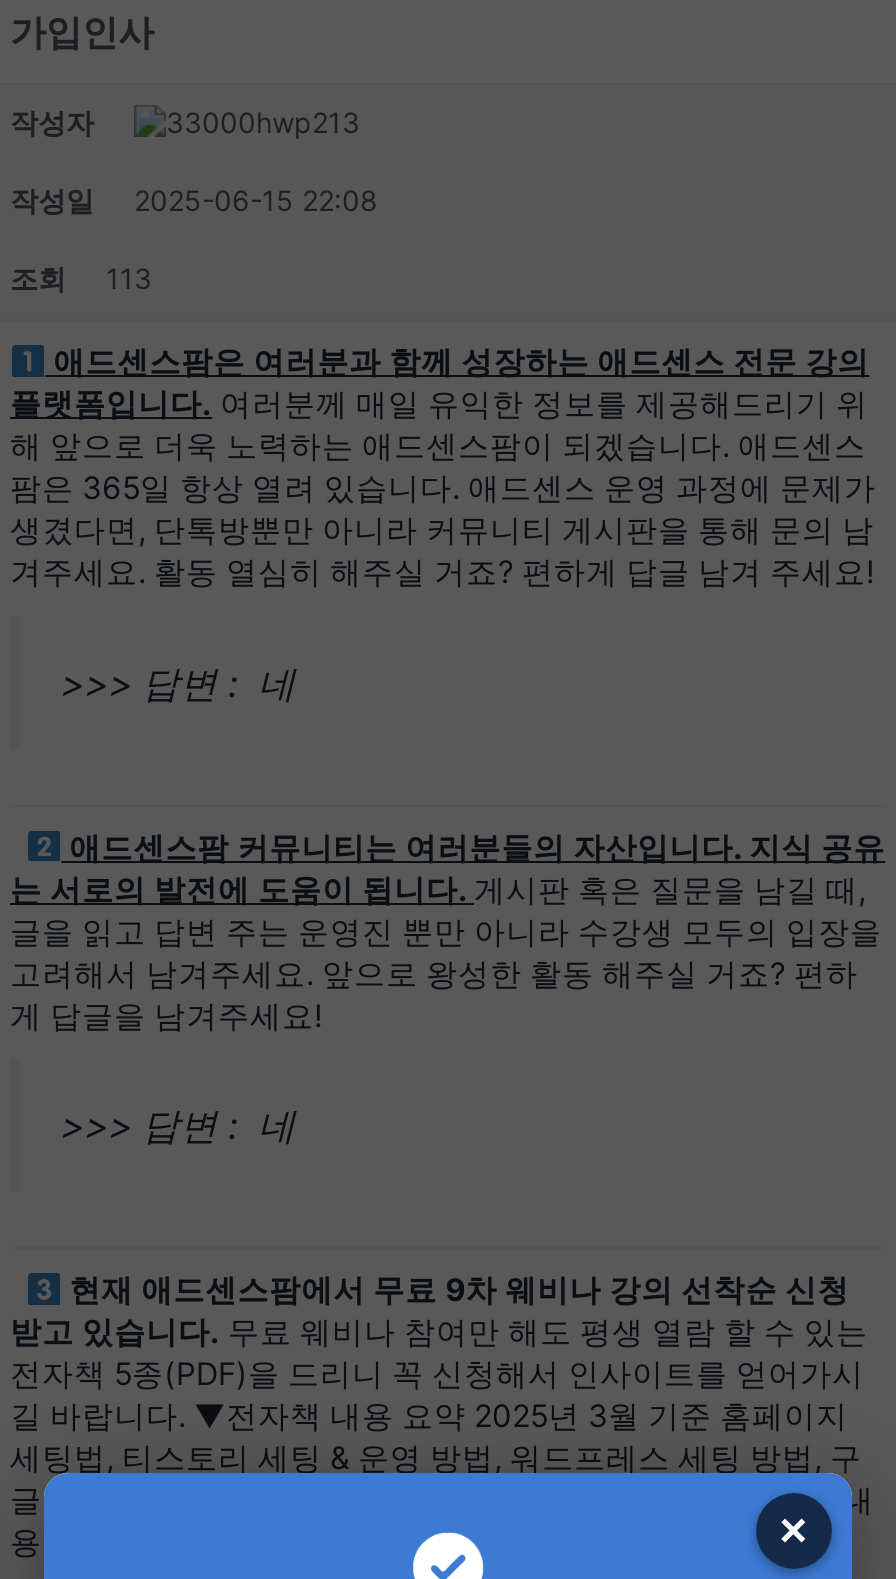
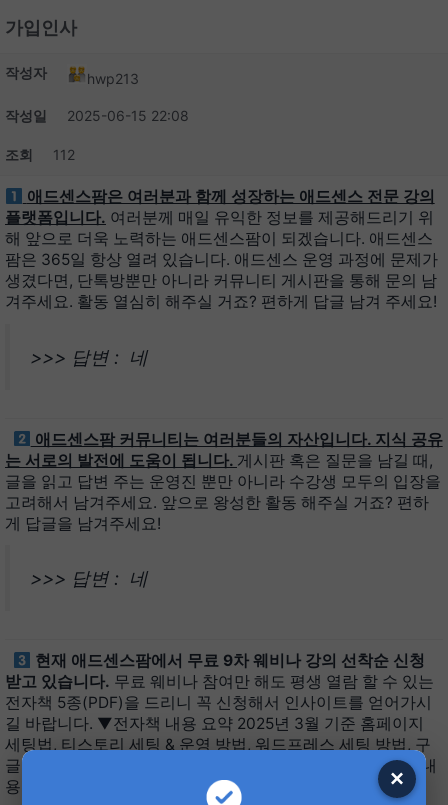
- 조회 113
+ 조회 112
